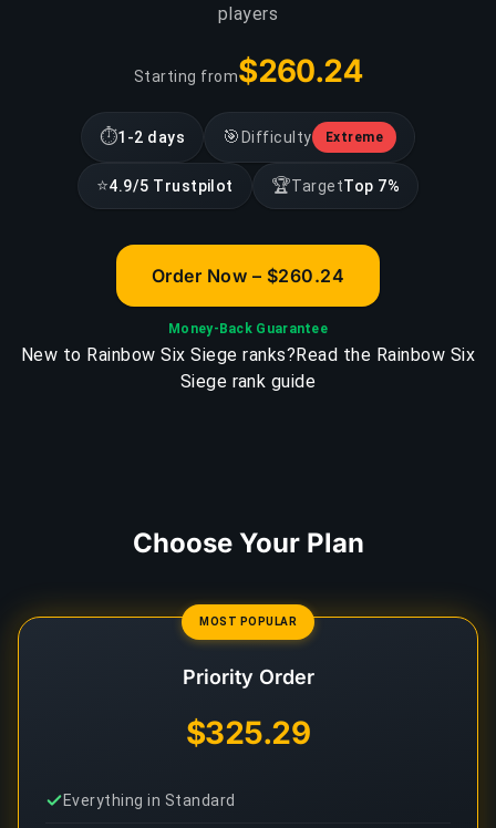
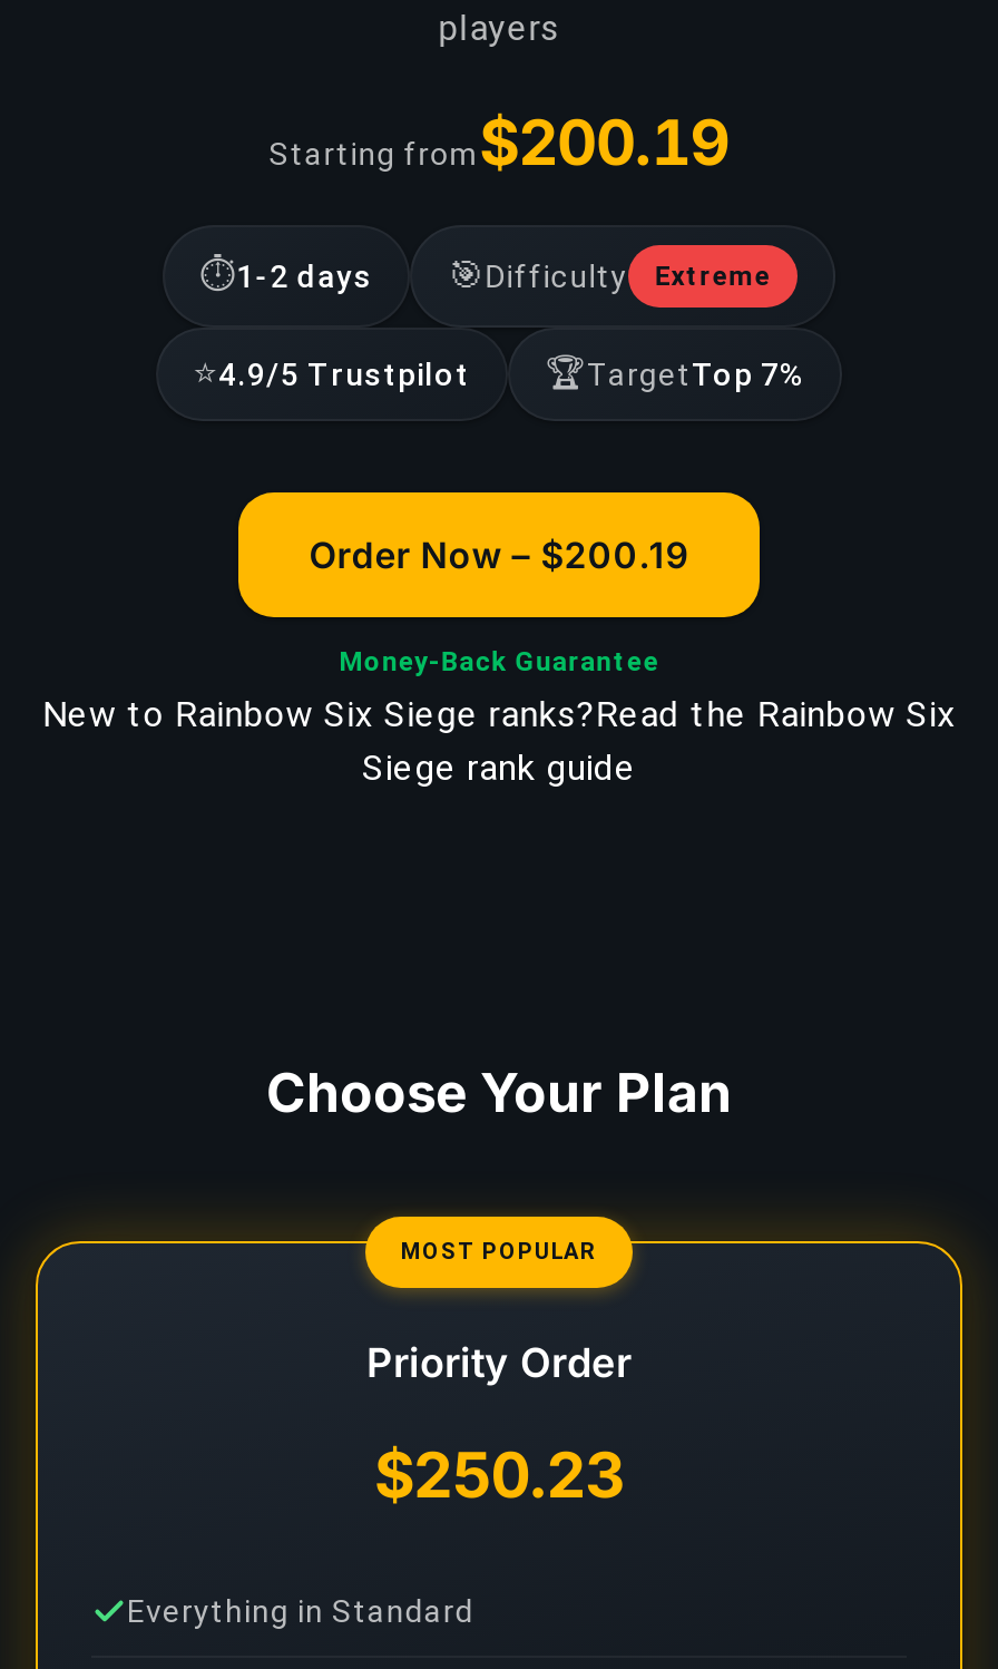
- Starting from$260.24
+ Starting from$200.19

- Order Now – $260.24
+ Order Now – $200.19

- $325.29
+ $250.23
